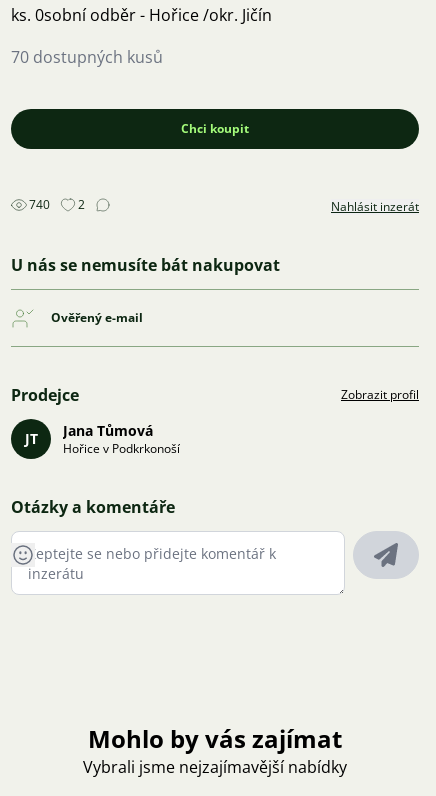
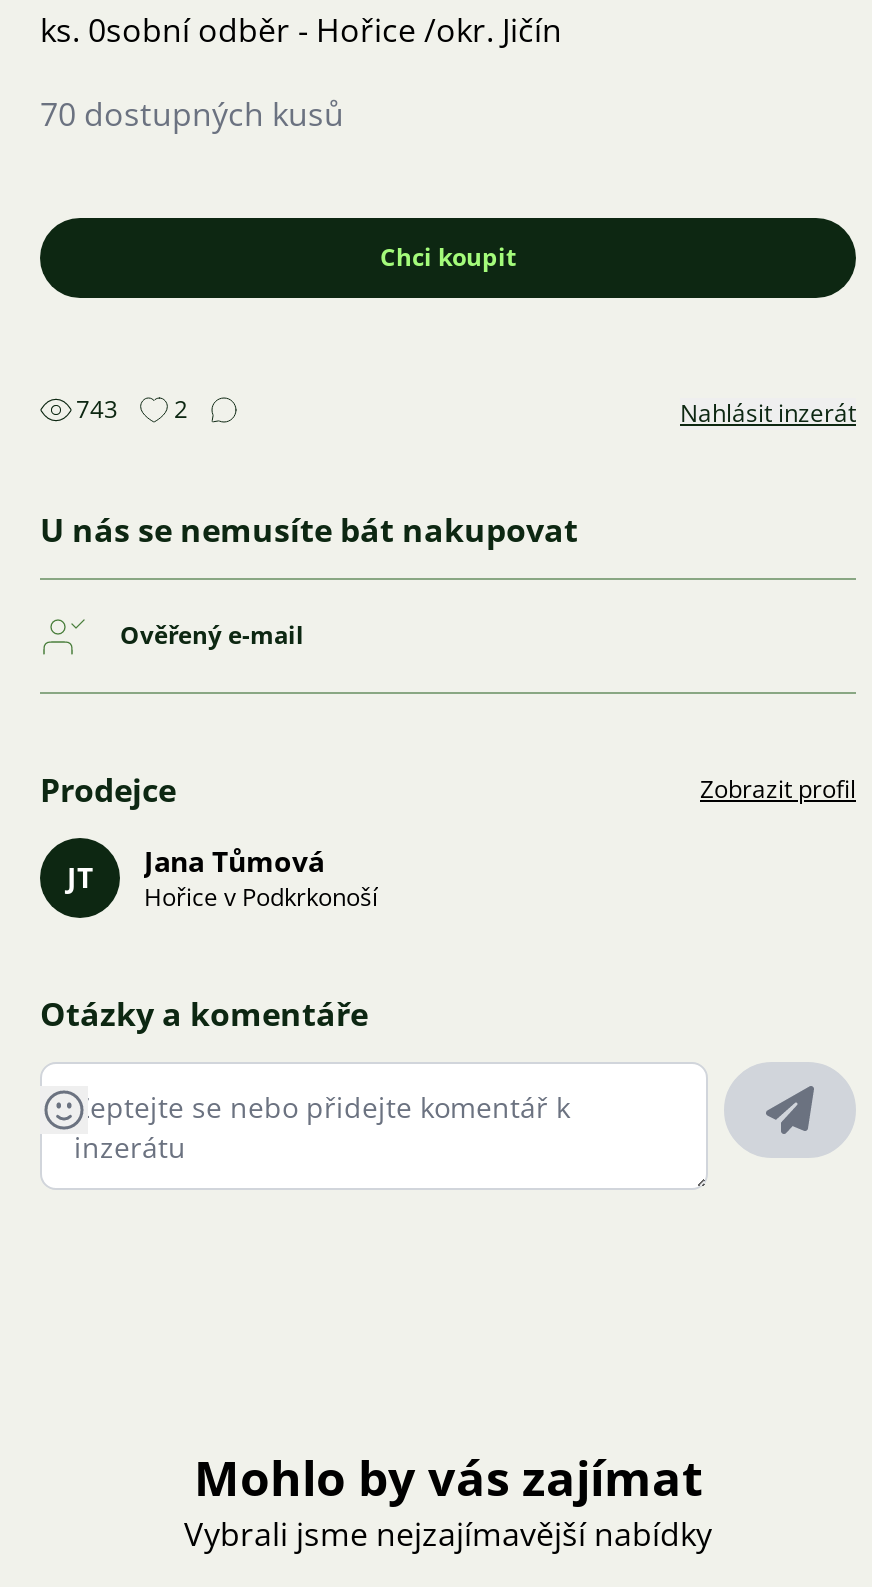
- 740 2
+ 743 2
